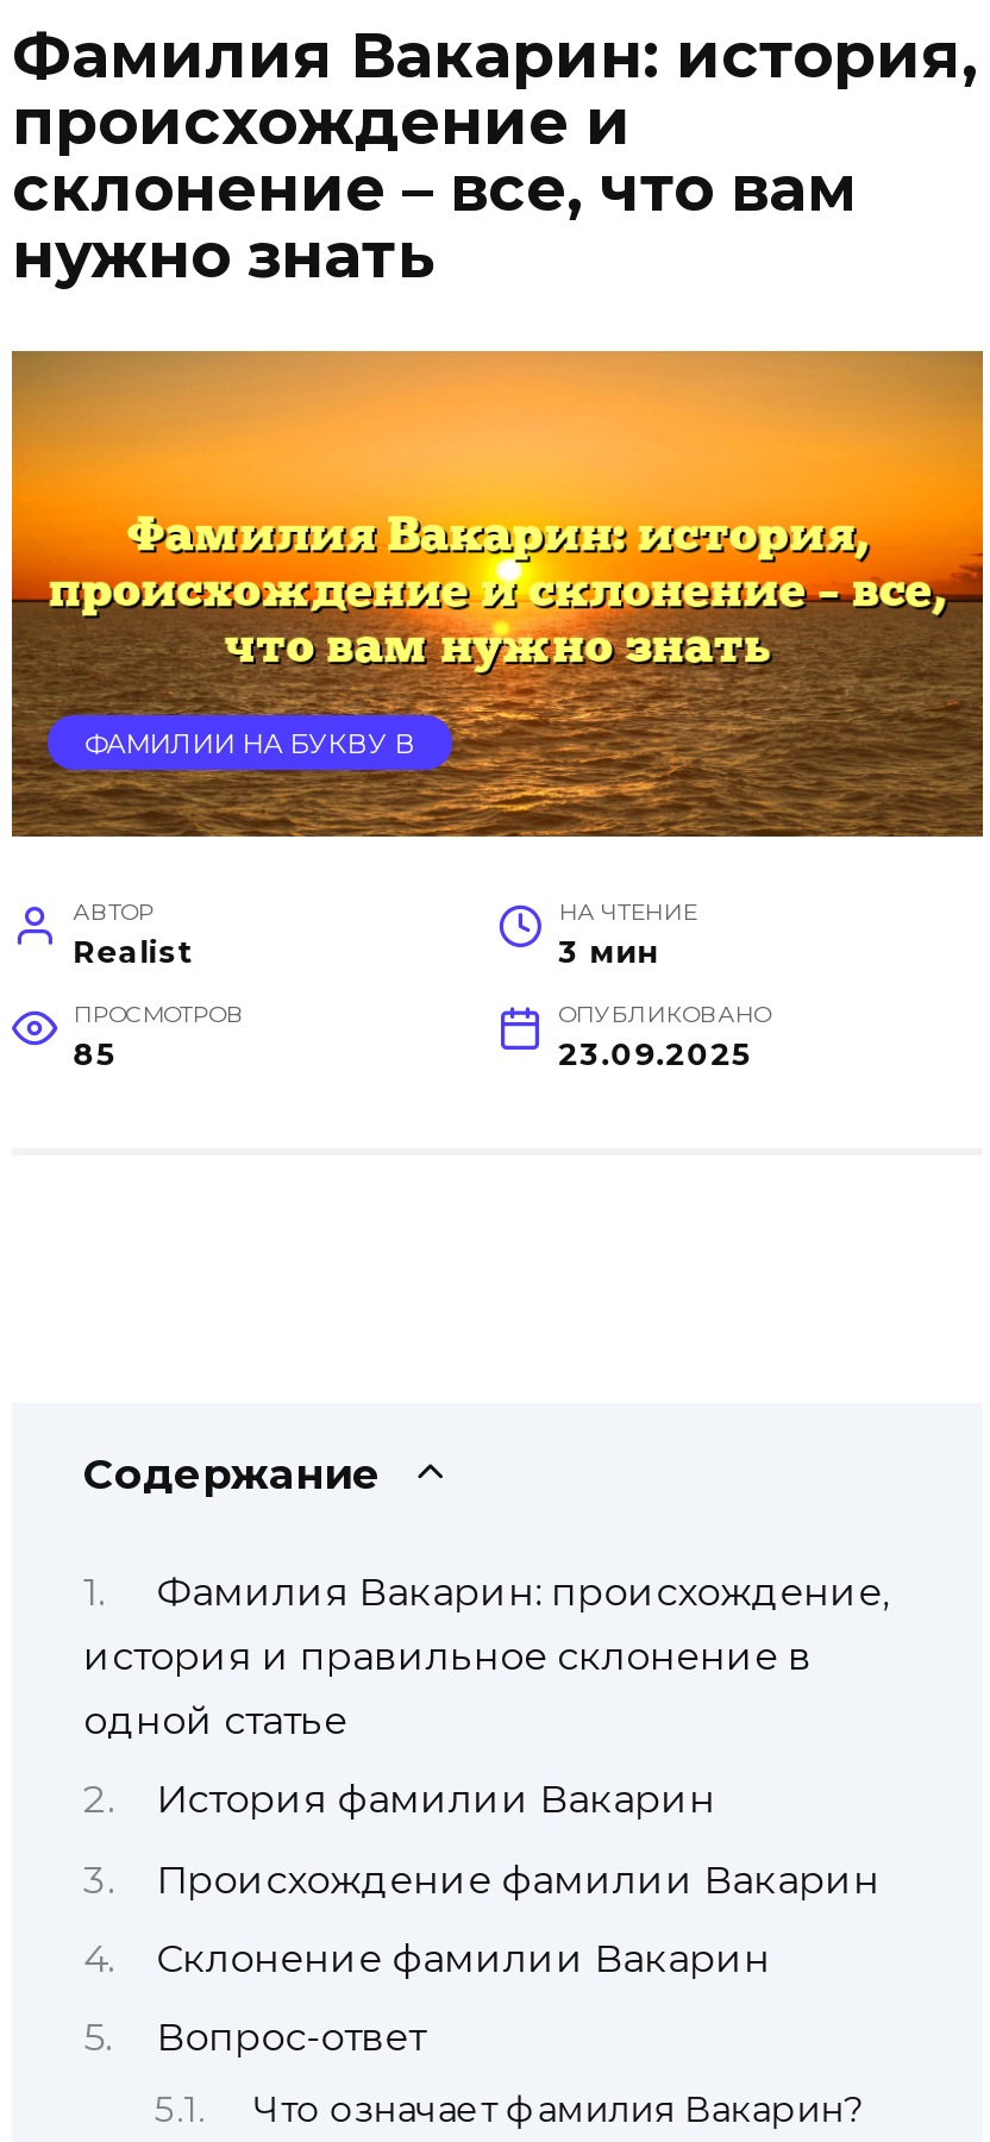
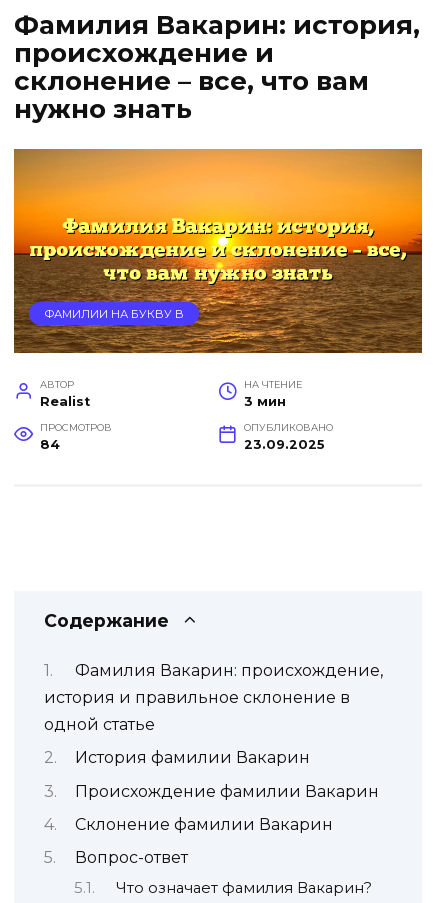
- 85
+ 84
